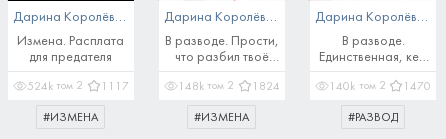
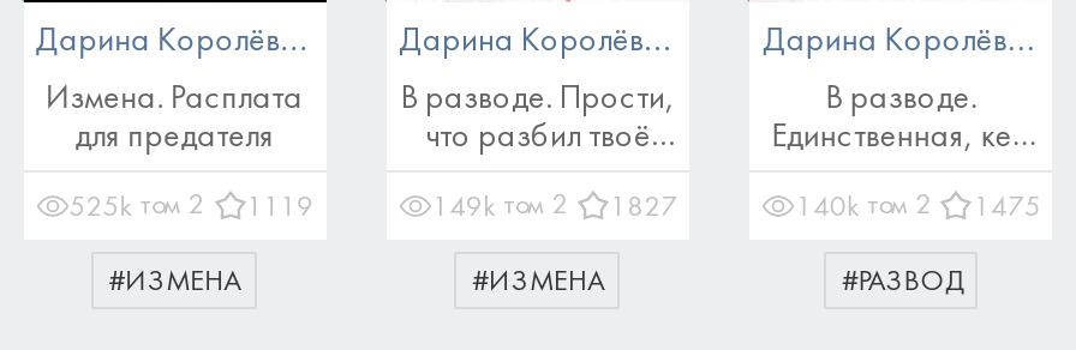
- 524k том 2
+ 525k том 2

- 1117
+ 1119

- 148k том 2
+ 149k том 2

- 1824
+ 1827

- 140k том 2 1470
+ 140k том 2 1475
